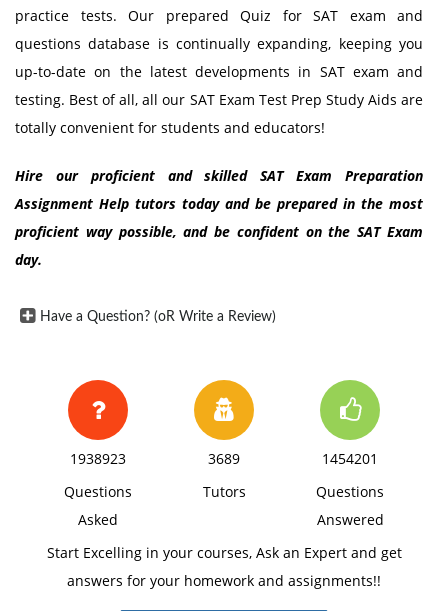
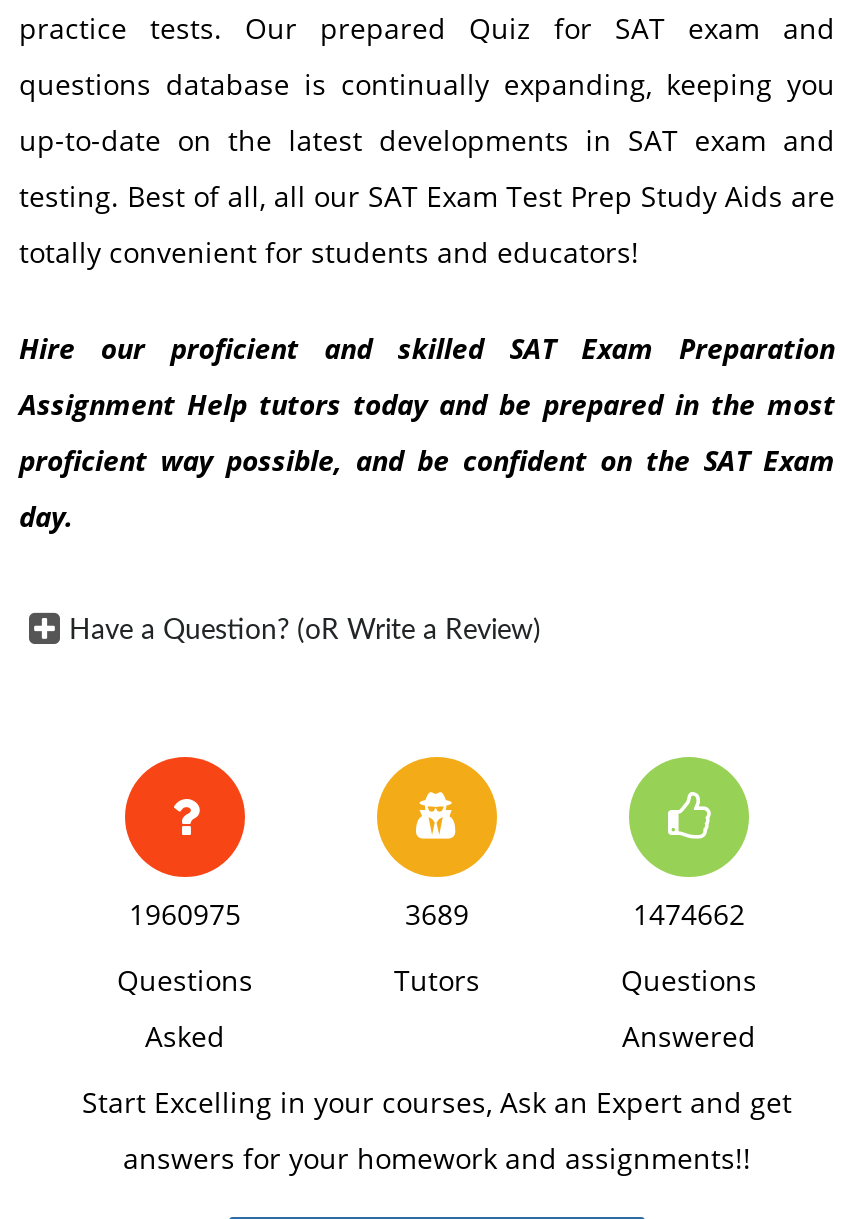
- 1938923
+ 1960975

- 1454201
+ 1474662
